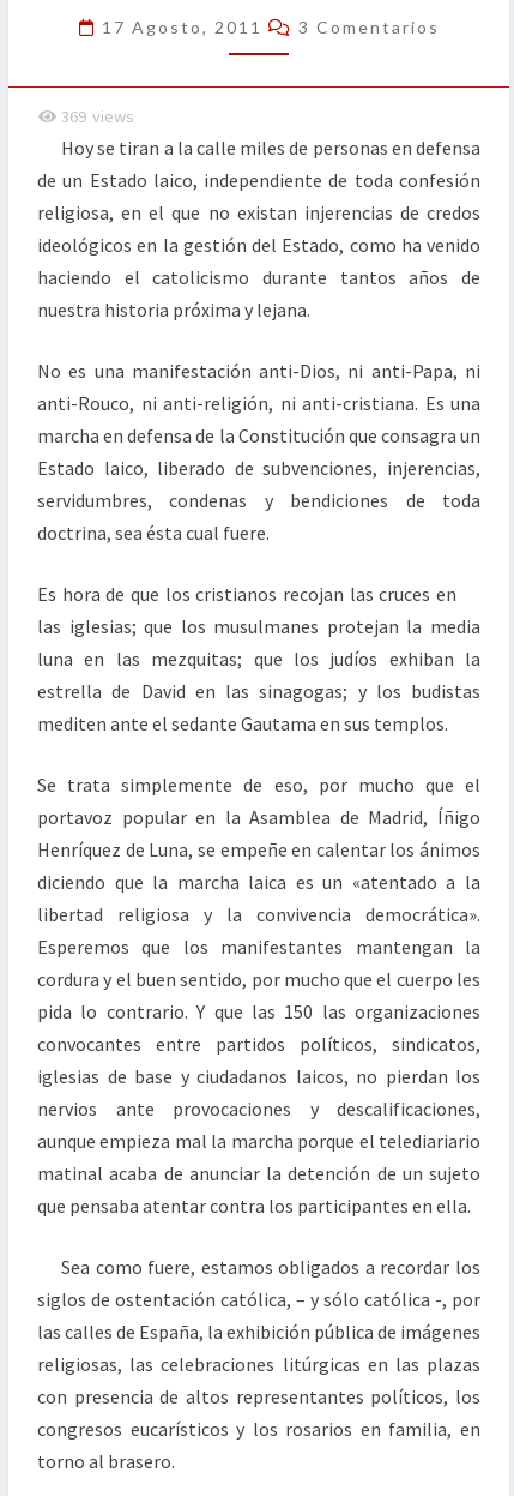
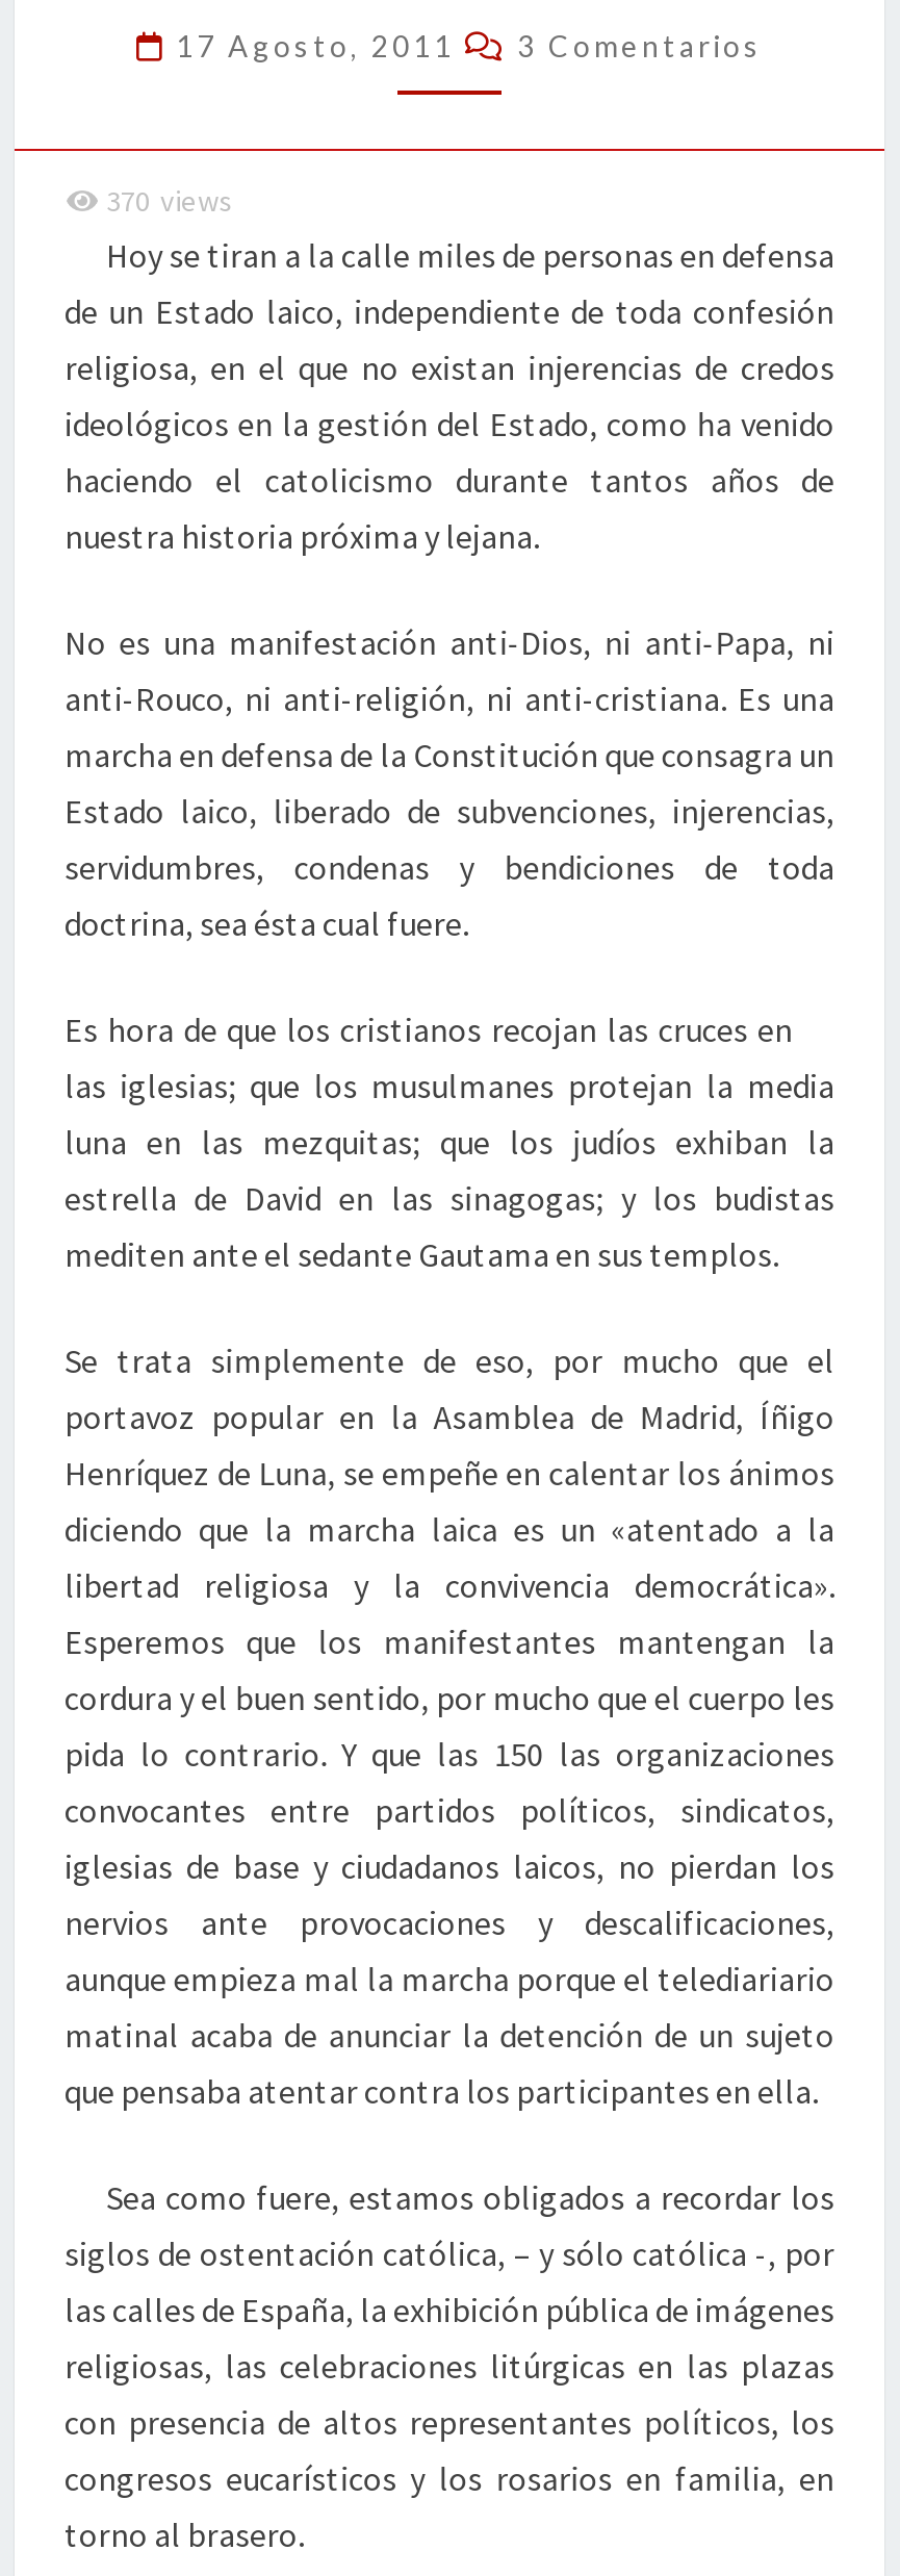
- 369 views
+ 370 views
